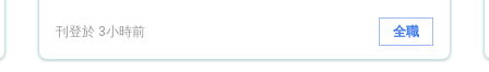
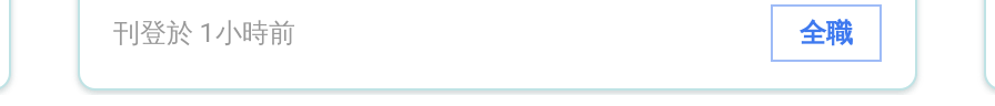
- 刊登於 3小時前
+ 刊登於 1小時前
